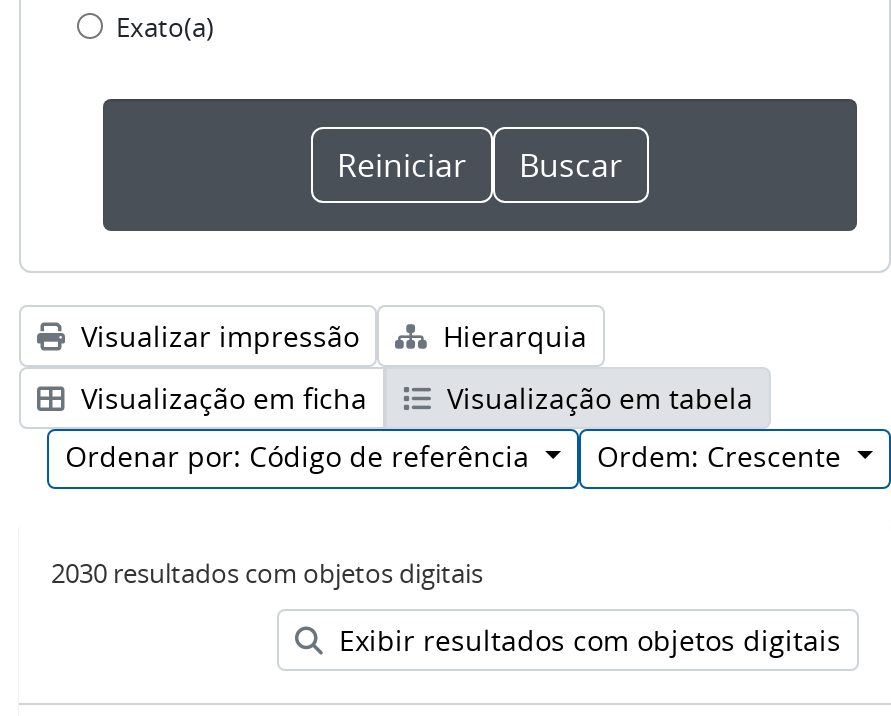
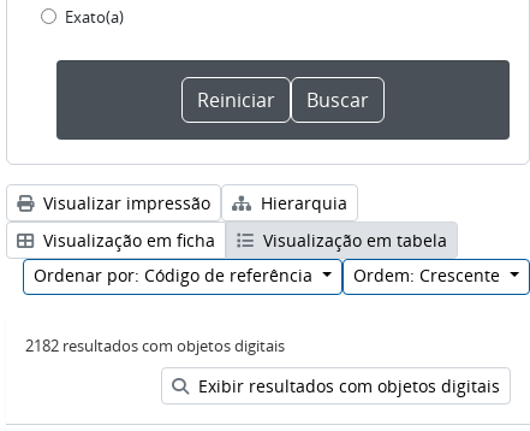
- 2030 resultados com objetos digitais
+ 2182 resultados com objetos digitais
